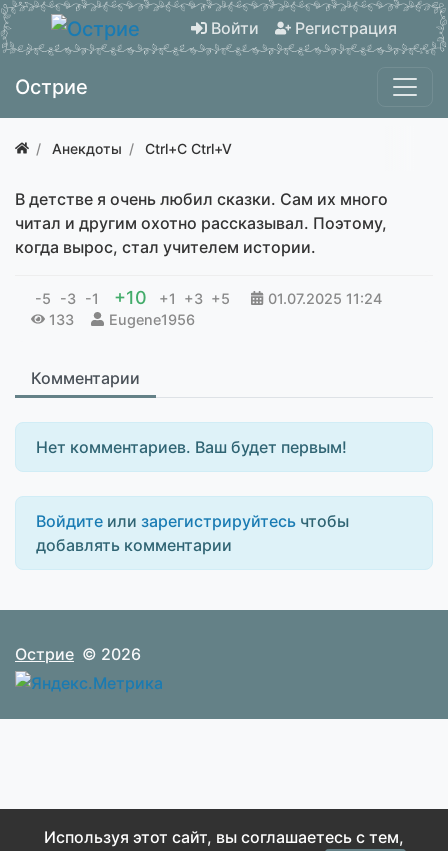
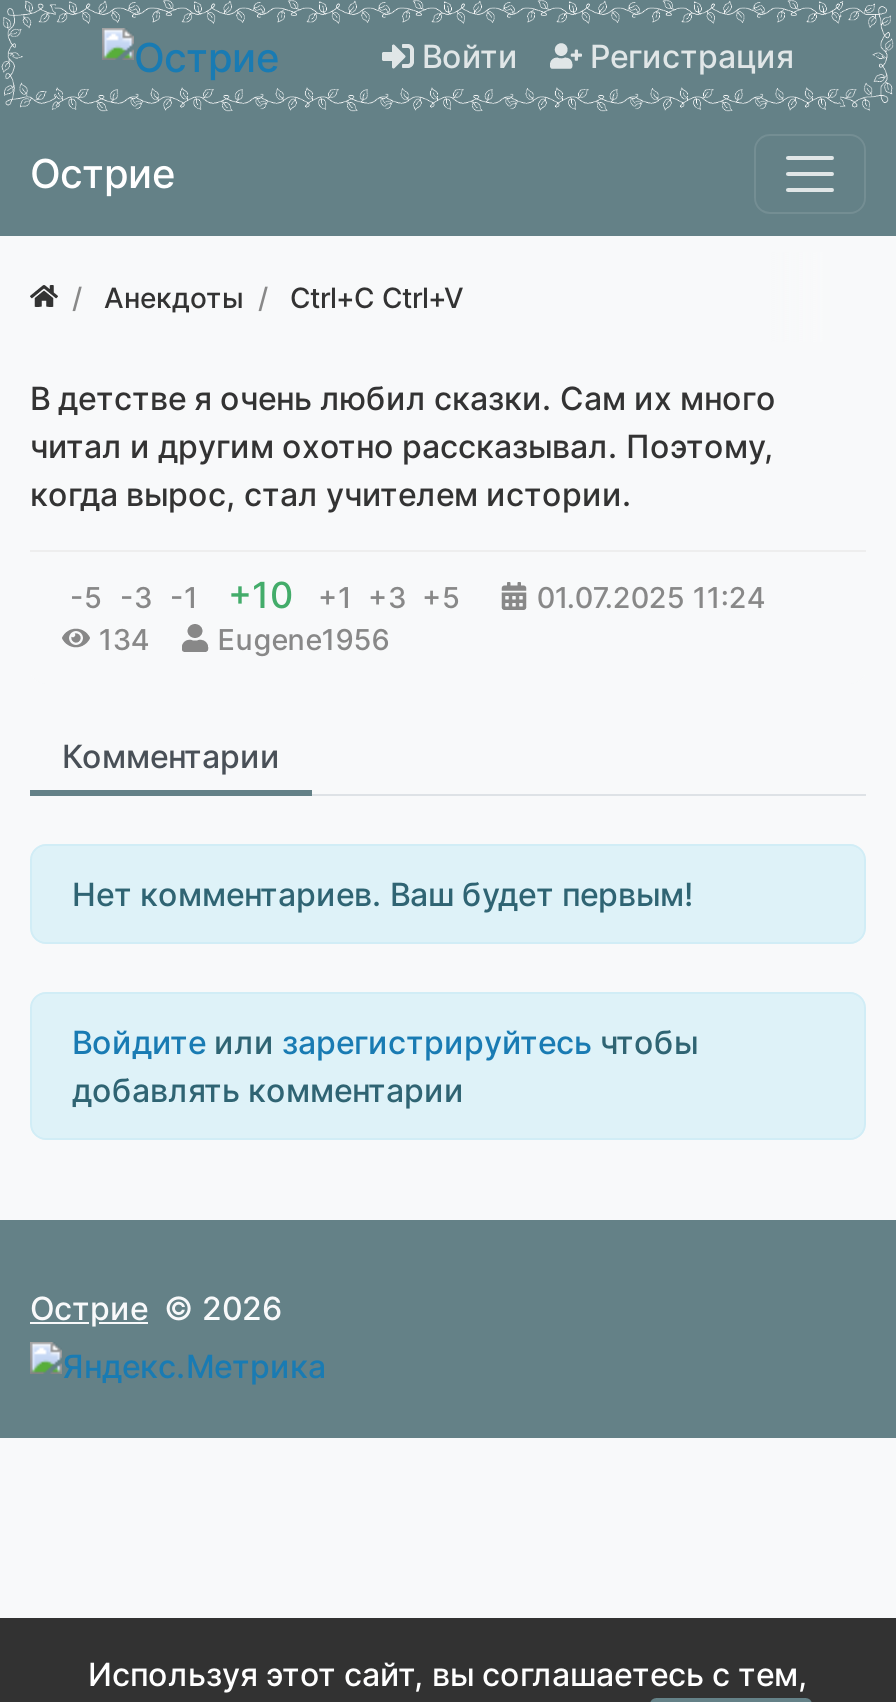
- 133
+ 134
